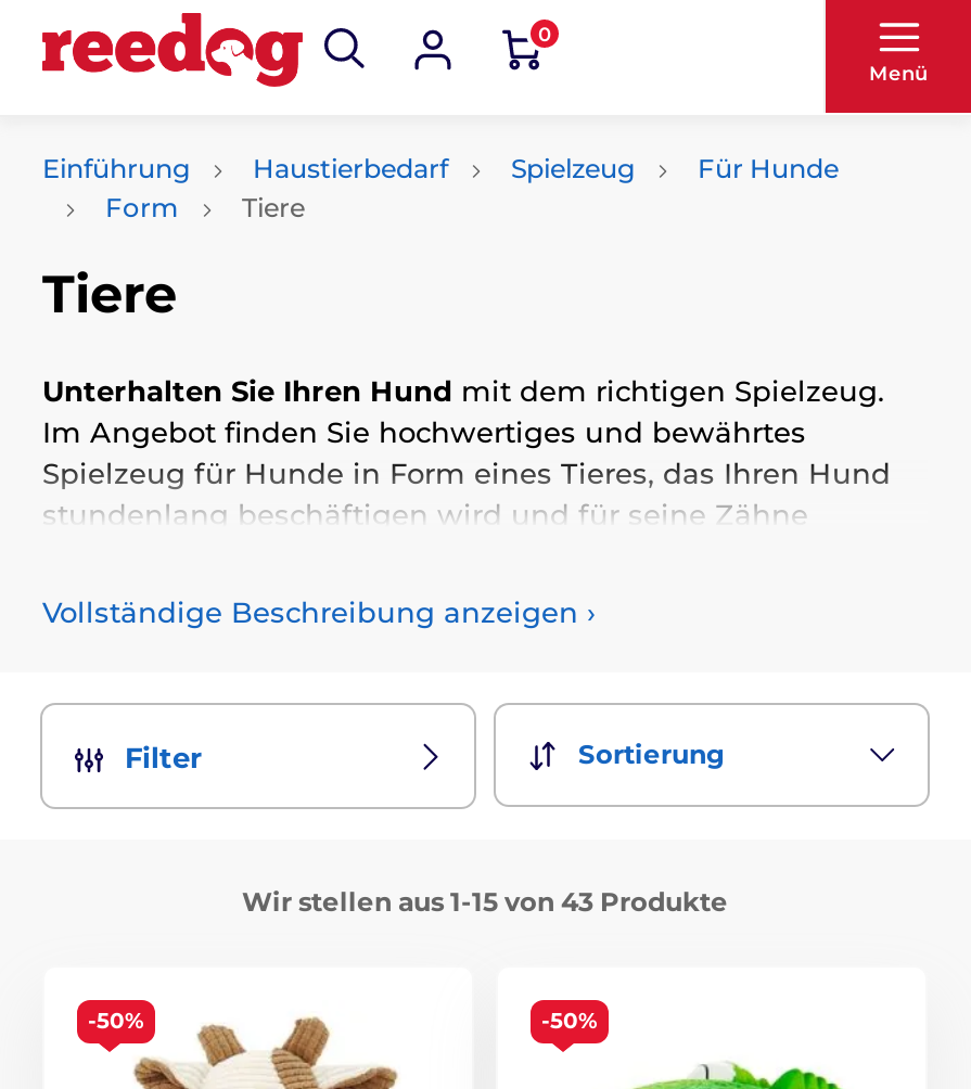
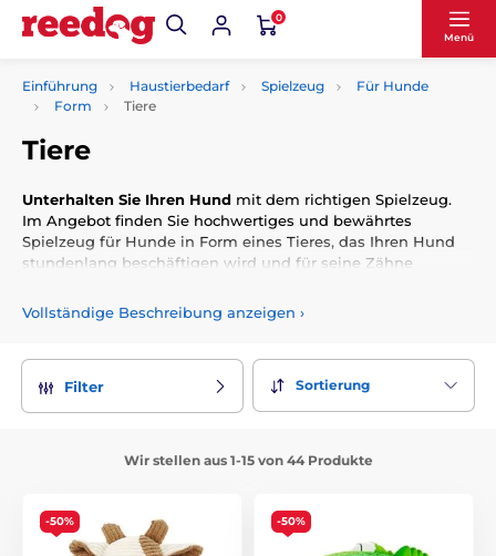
- Wir stellen aus 1-15 von 43 Produkte
+ Wir stellen aus 1-15 von 44 Produkte
